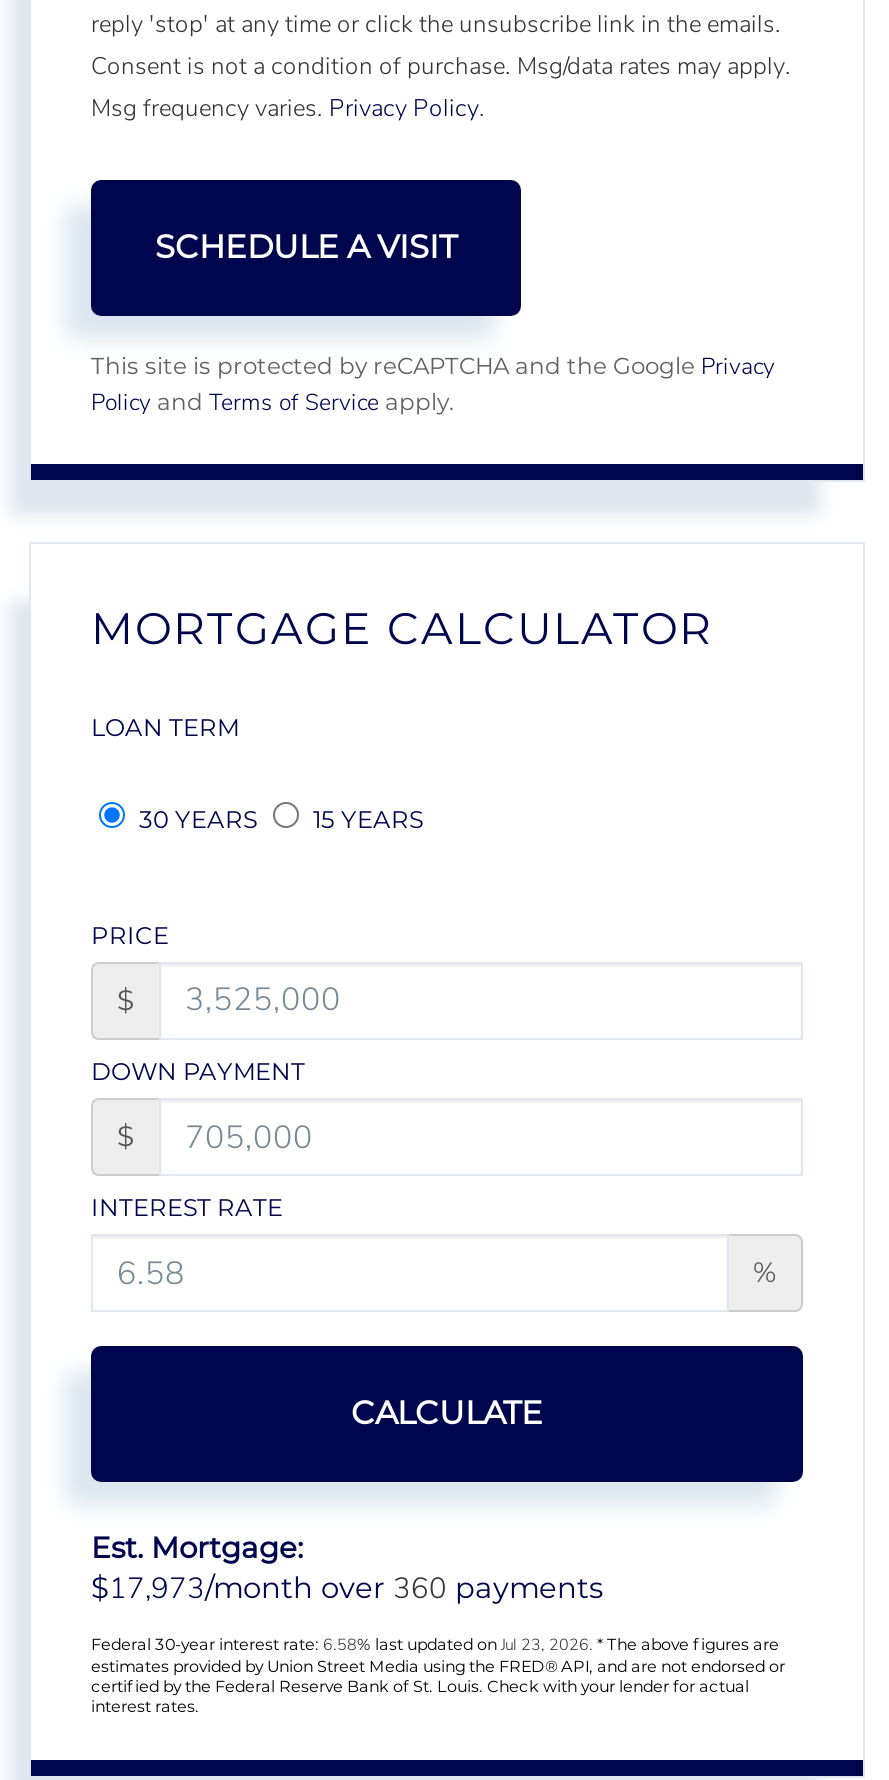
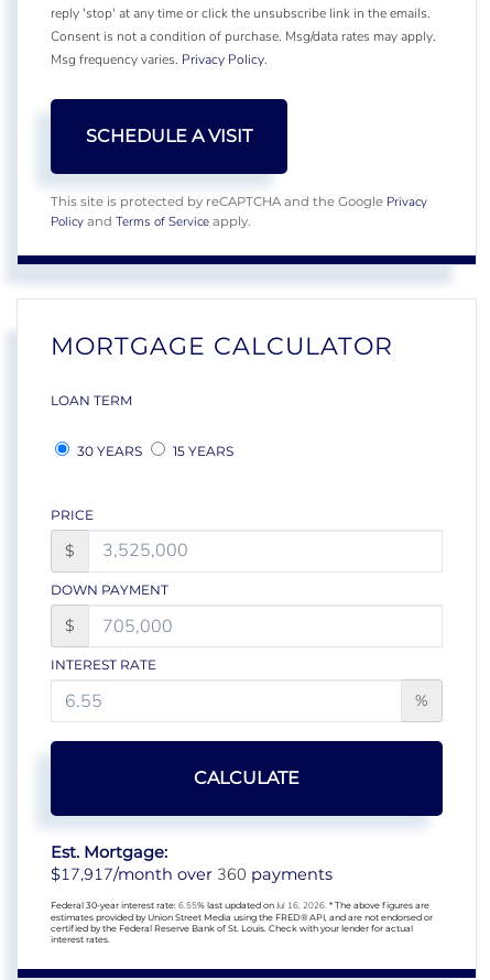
- $17,973/month over 360 payments
+ $17,917/month over 360 payments

- Federal 30-year interest rate: 6.58% last updated on Jul 23, 2026. * The above figures are
+ Federal 30-year interest rate: 6.55% last updated on Jul 16, 2026. * The above figures are
